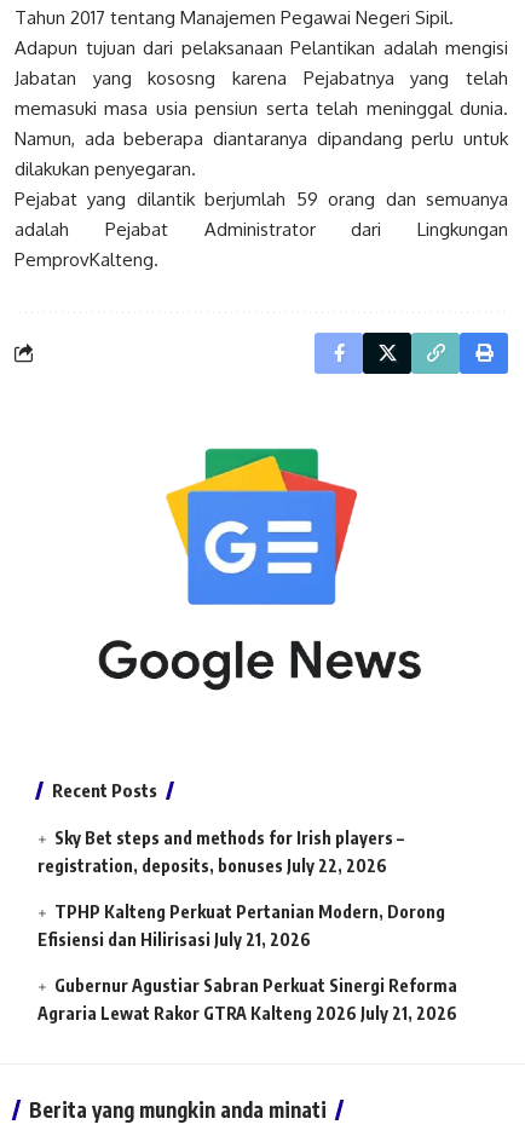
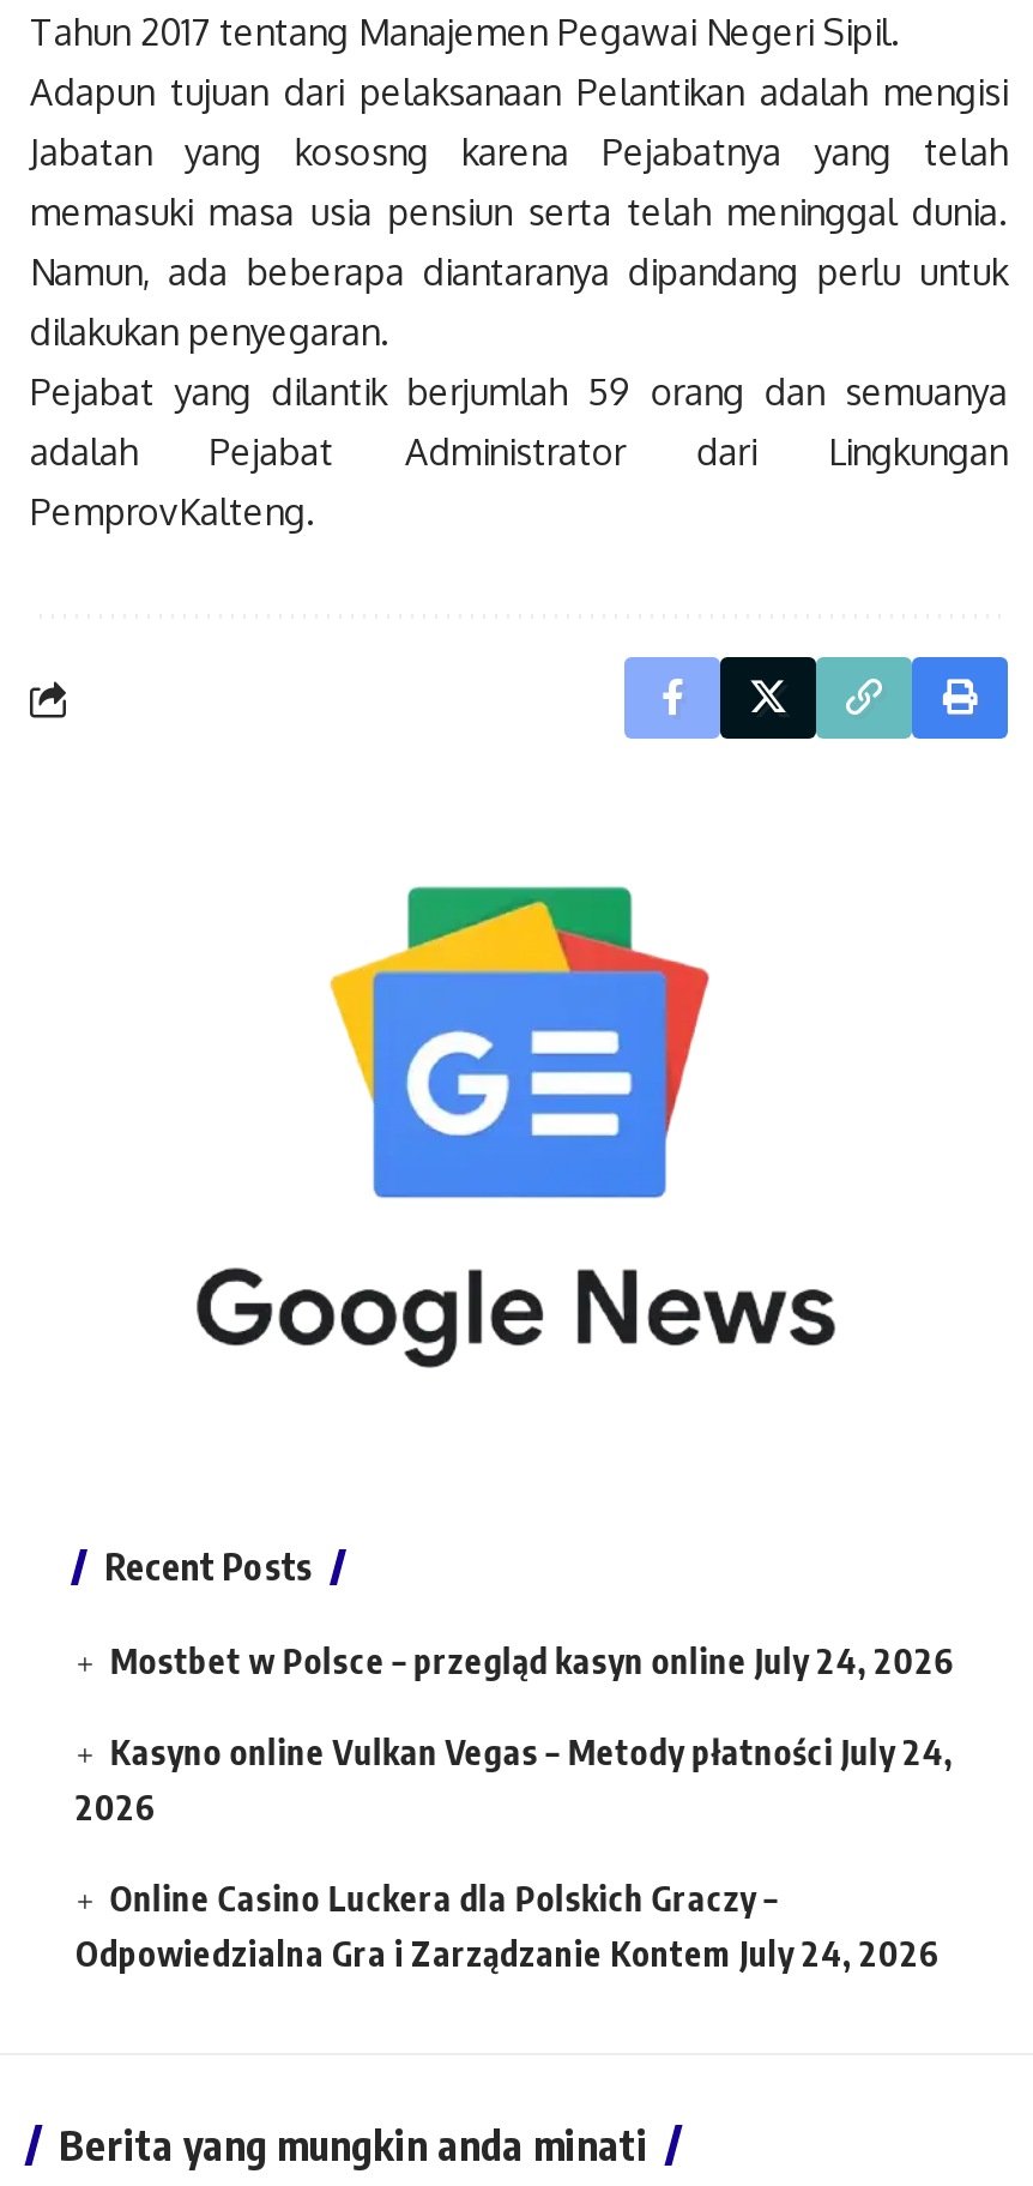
- Sky Bet steps and methods for Irish players –
- registration, deposits, bonuses July 22, 2026
+ Mostbet w Polsce – przegląd kasyn online July 24, 2026

- TPHP Kalteng Perkuat Pertanian Modern, Dorong
- Efisiensi dan Hilirisasi July 21, 2026
+ Kasyno online Vulkan Vegas – Metody płatności July 24,
+ 2026

- Gubernur Agustiar Sabran Perkuat Sinergi Reforma
- Agraria Lewat Rakor GTRA Kalteng 2026 July 21, 2026
+ Online Casino Luckera dla Polskich Graczy –
+ Odpowiedzialna Gra i Zarządzanie Kontem July 24, 2026
